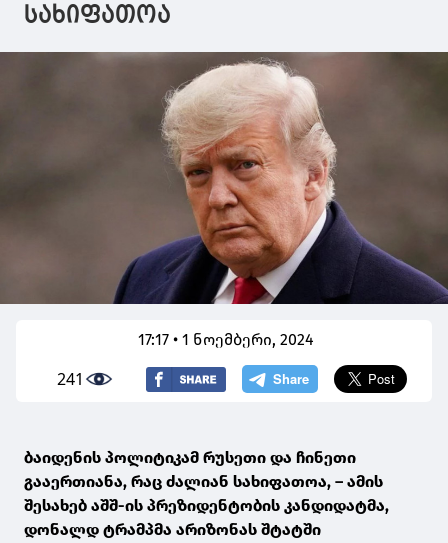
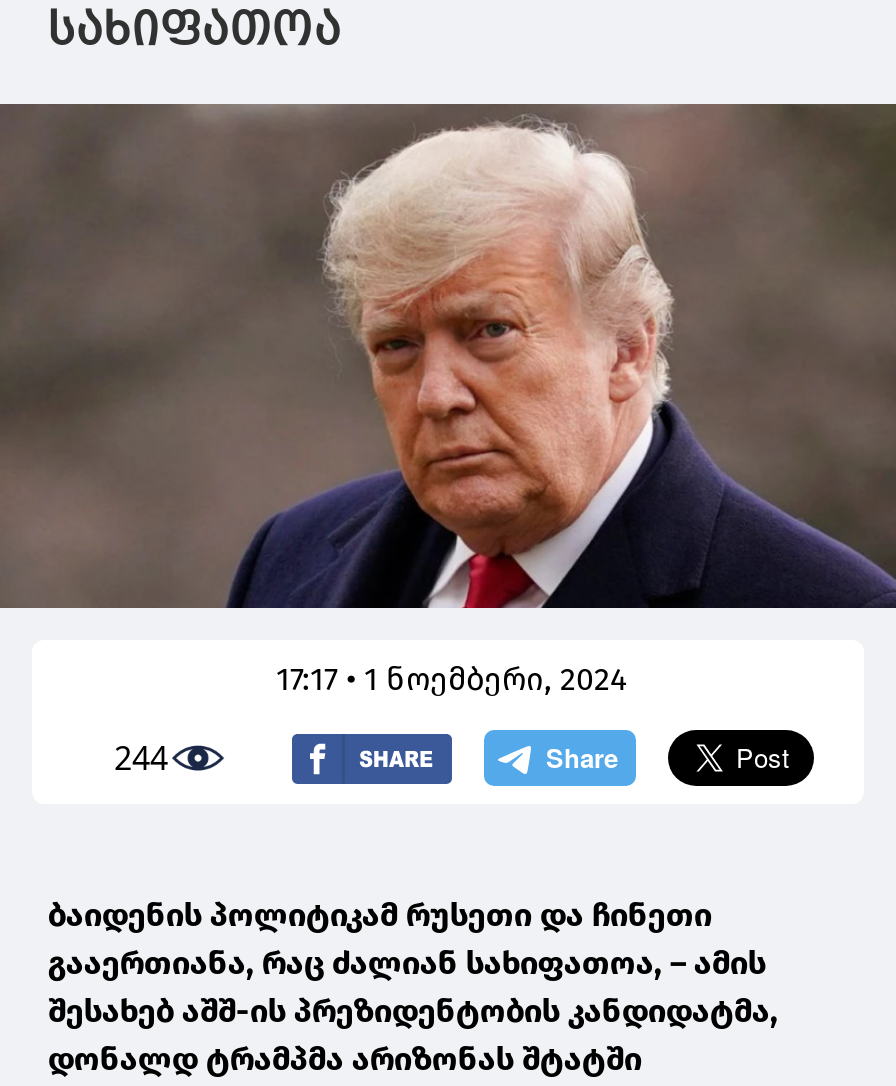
- 241
+ 244
